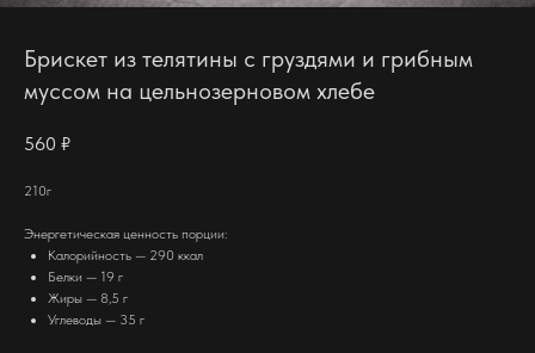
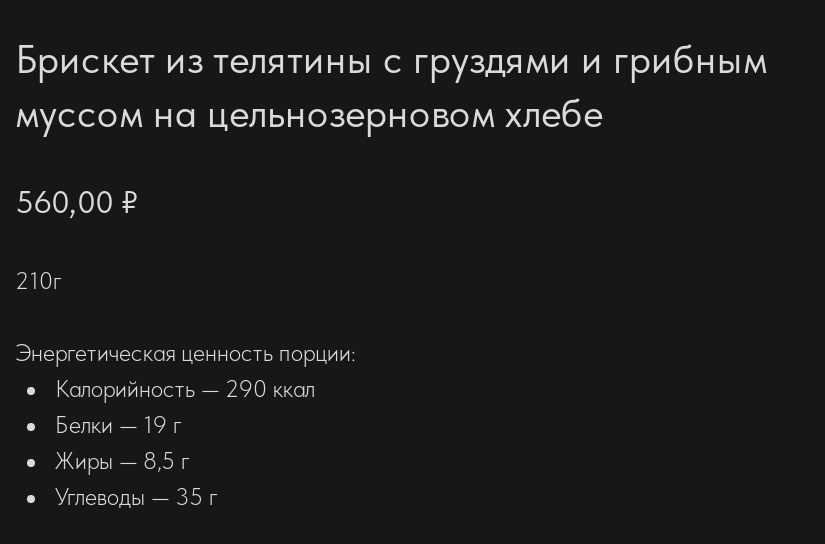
- 560 ₽
+ 560,00 ₽
